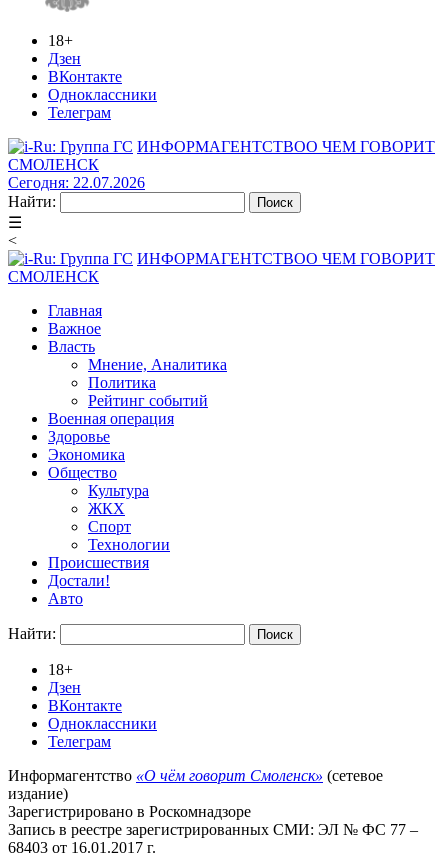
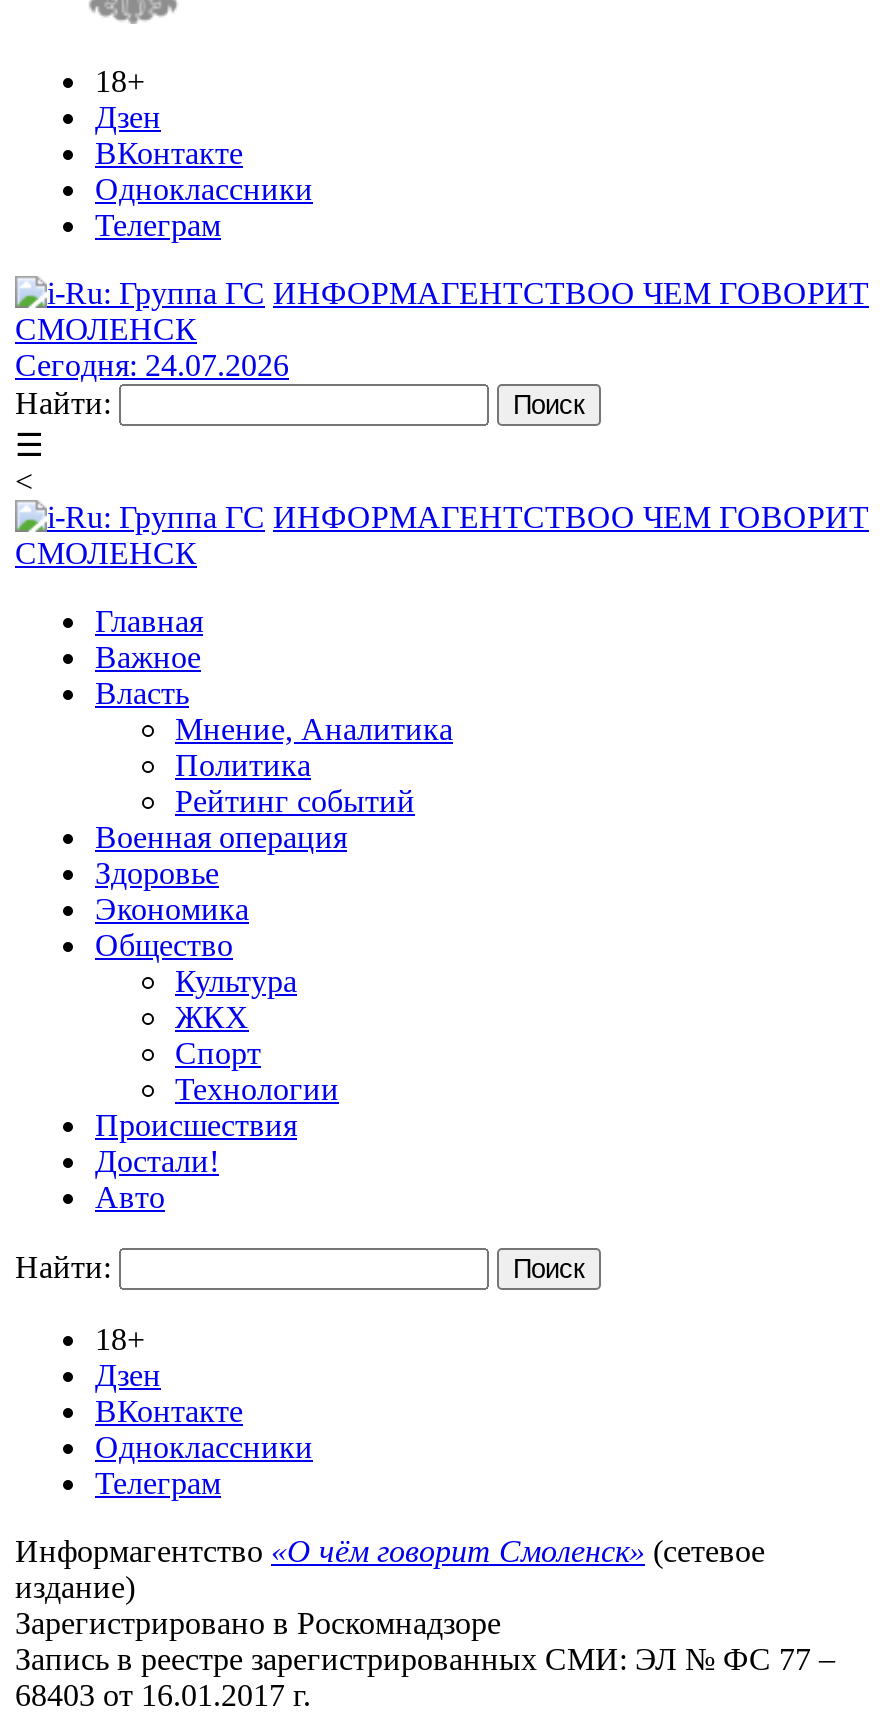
- Сегодня: 22.07.2026
+ Сегодня: 24.07.2026
